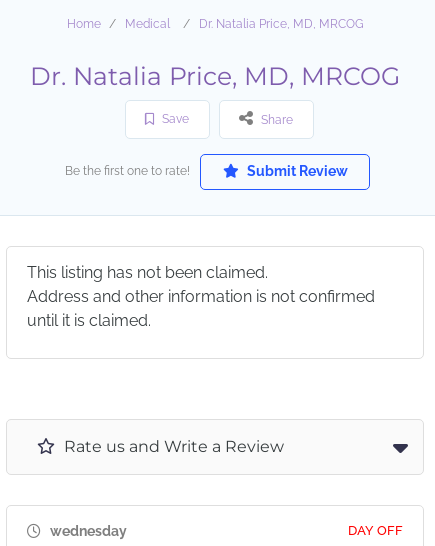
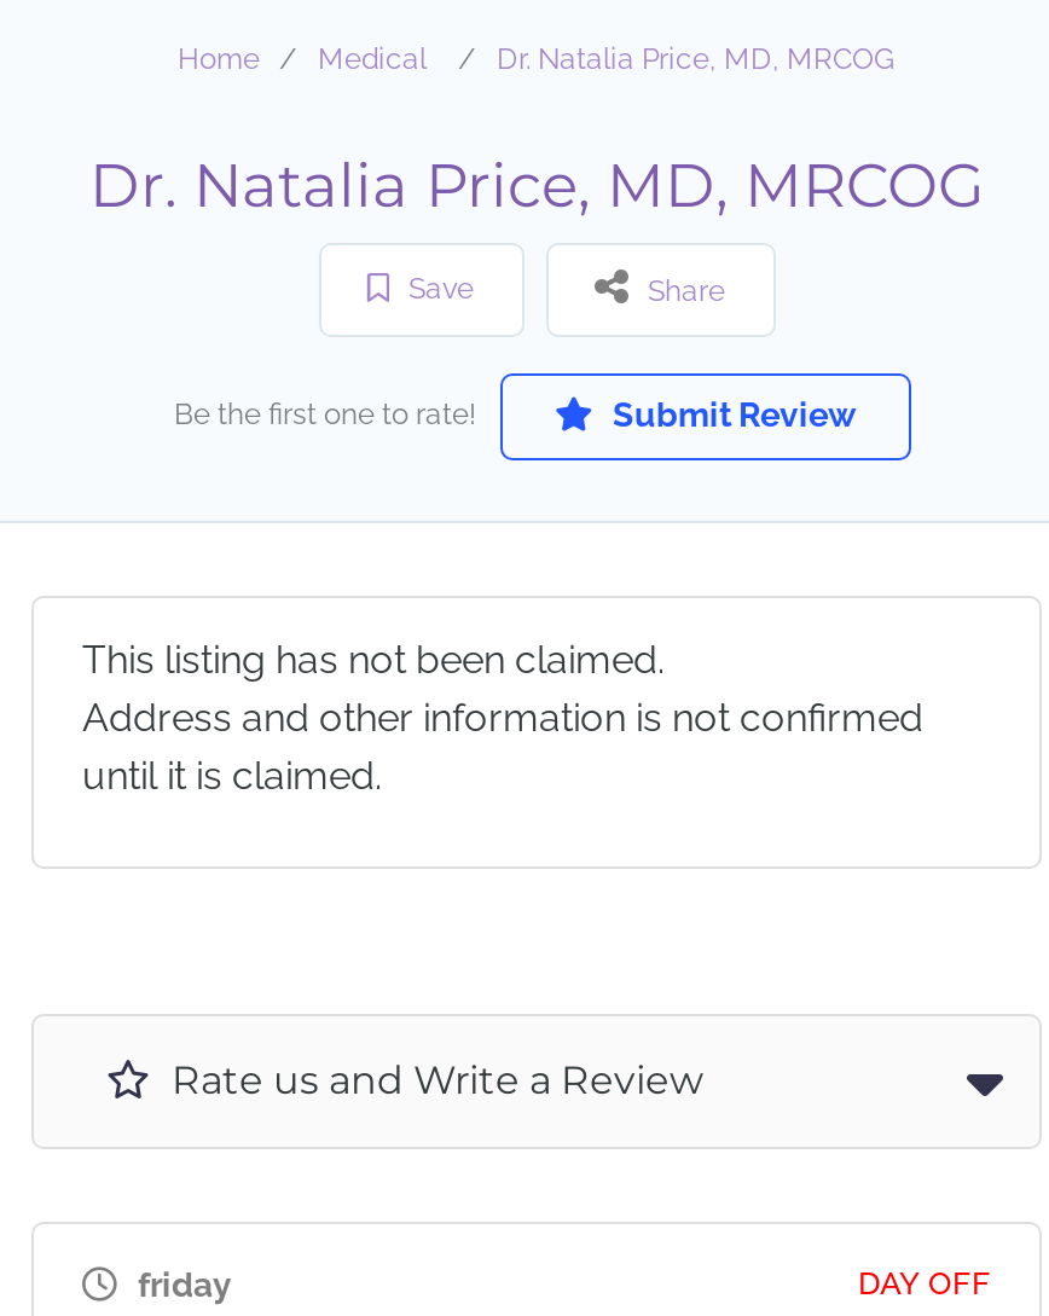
- wednesday
+ friday
